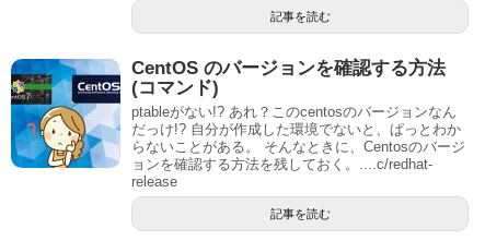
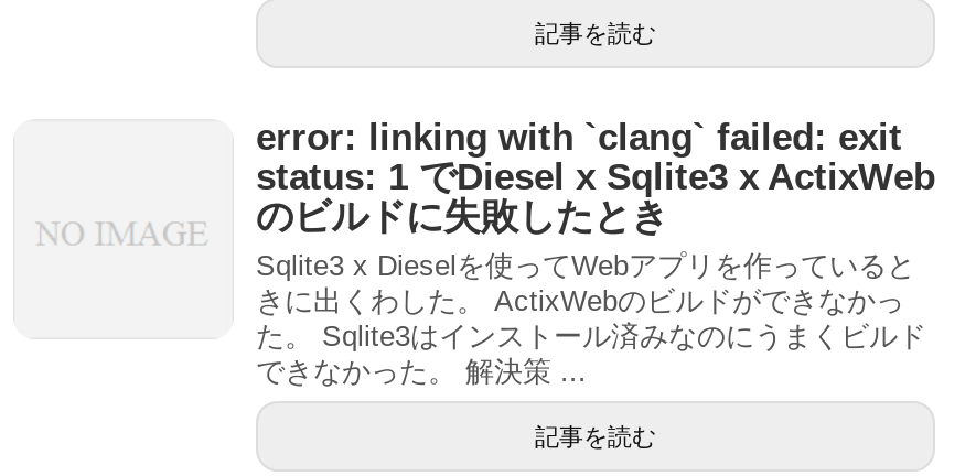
- [image]

- CentOS のバージョンを確認する方法
- (コマンド)
- ptableがない!? あれ？このcentosのバージョンなん
- だっけ!? 自分が作成した環境でないと、ぱっとわか
- らないことがある。 そんなときに、Centosのバージ
- ョンを確認する方法を残しておく。....c/redhat-
- release
+ error: linking with `clang` failed: exit
+ status: 1 でDiesel x Sqlite3 x ActixWeb
+ のビルドに失敗したとき
+ Sqlite3 x Dieselを使ってWebアプリを作っていると
+ きに出くわした。 ActixWebのビルドができなかっ
+ た。 Sqlite3はインストール済みなのにうまくビルド
+ できなかった。 解決策 ...
